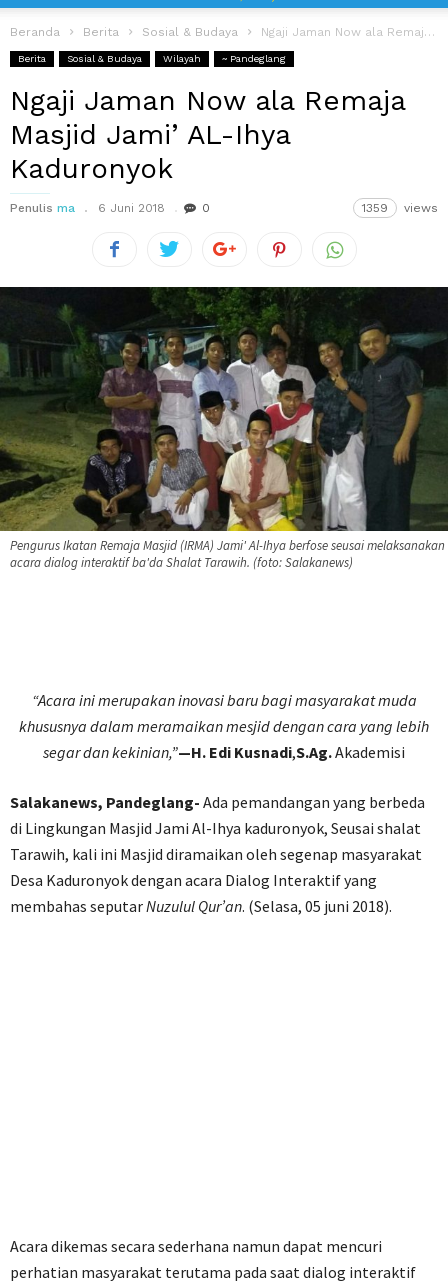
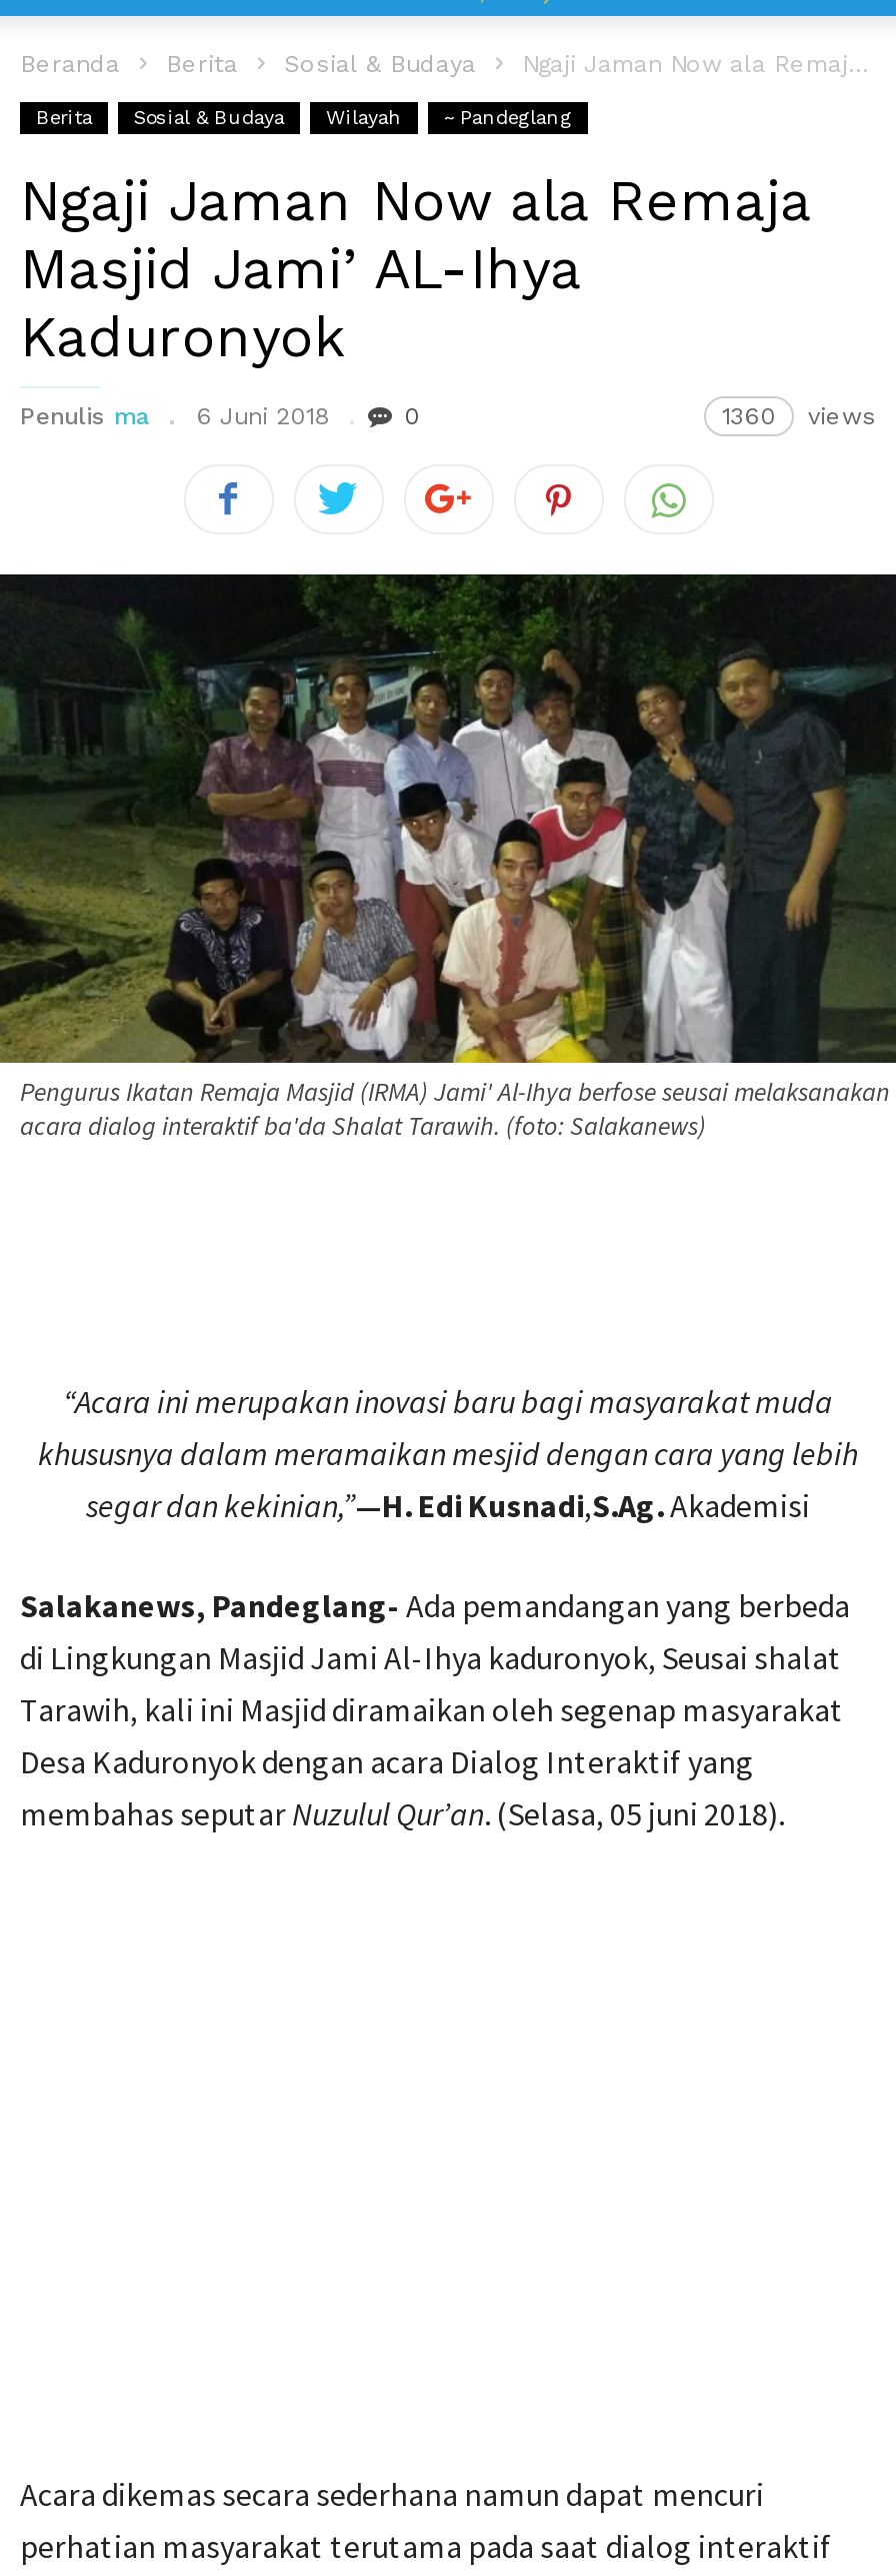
- 1359 views
+ 1360 views
